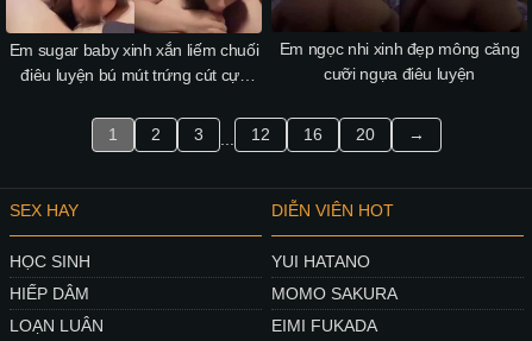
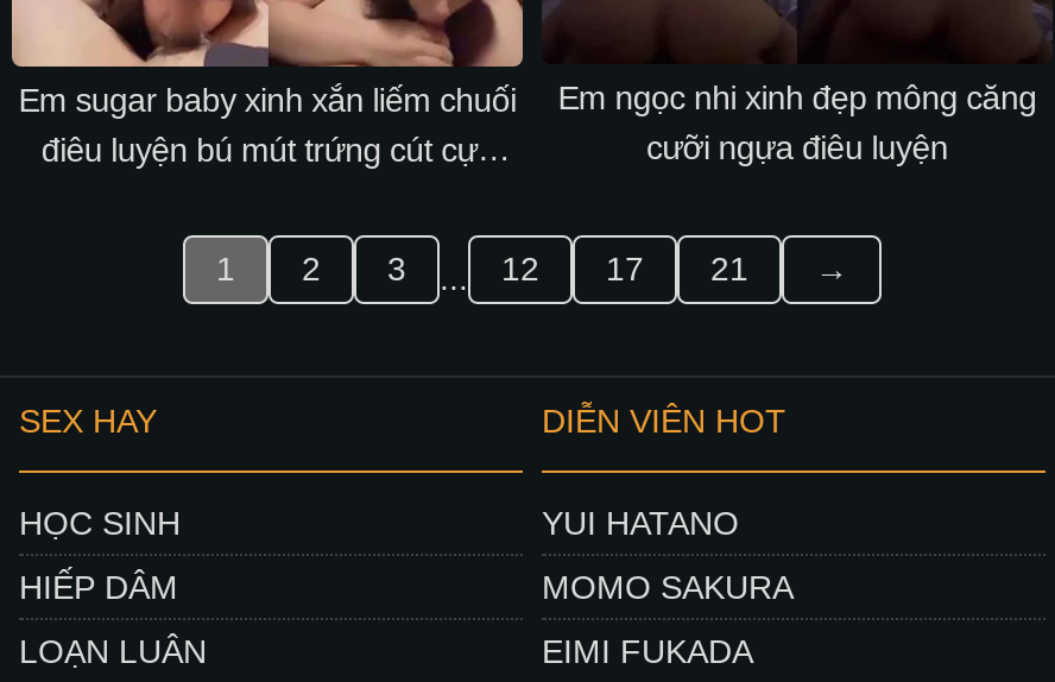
- 16
+ 17

- 20
+ 21
